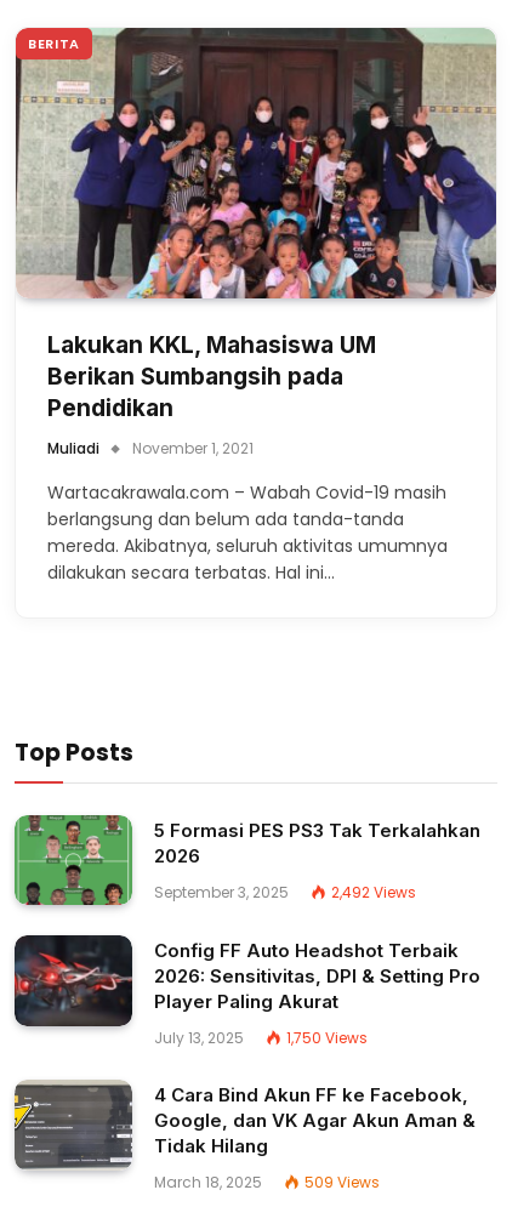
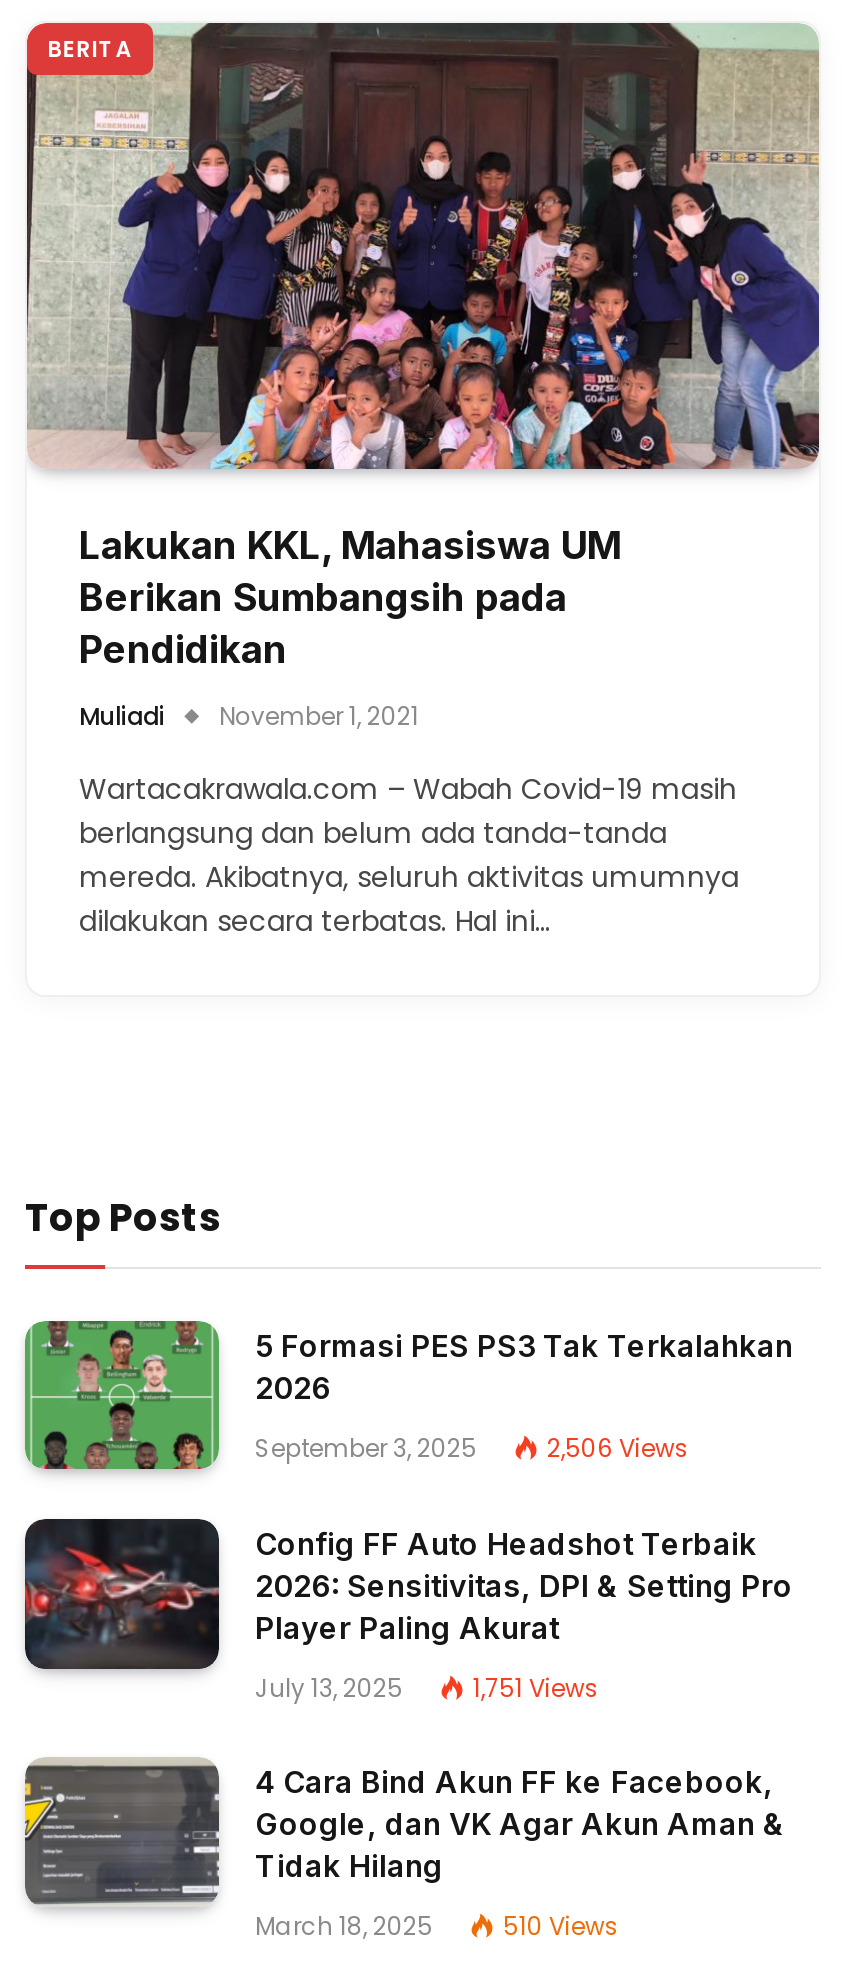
- 2,492 Views
+ 2,506 Views

- 1,750 Views
+ 1,751 Views

- 509 Views
+ 510 Views
